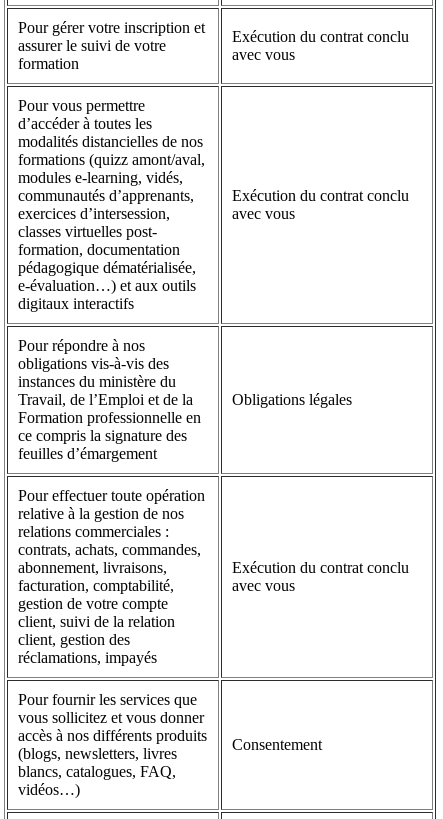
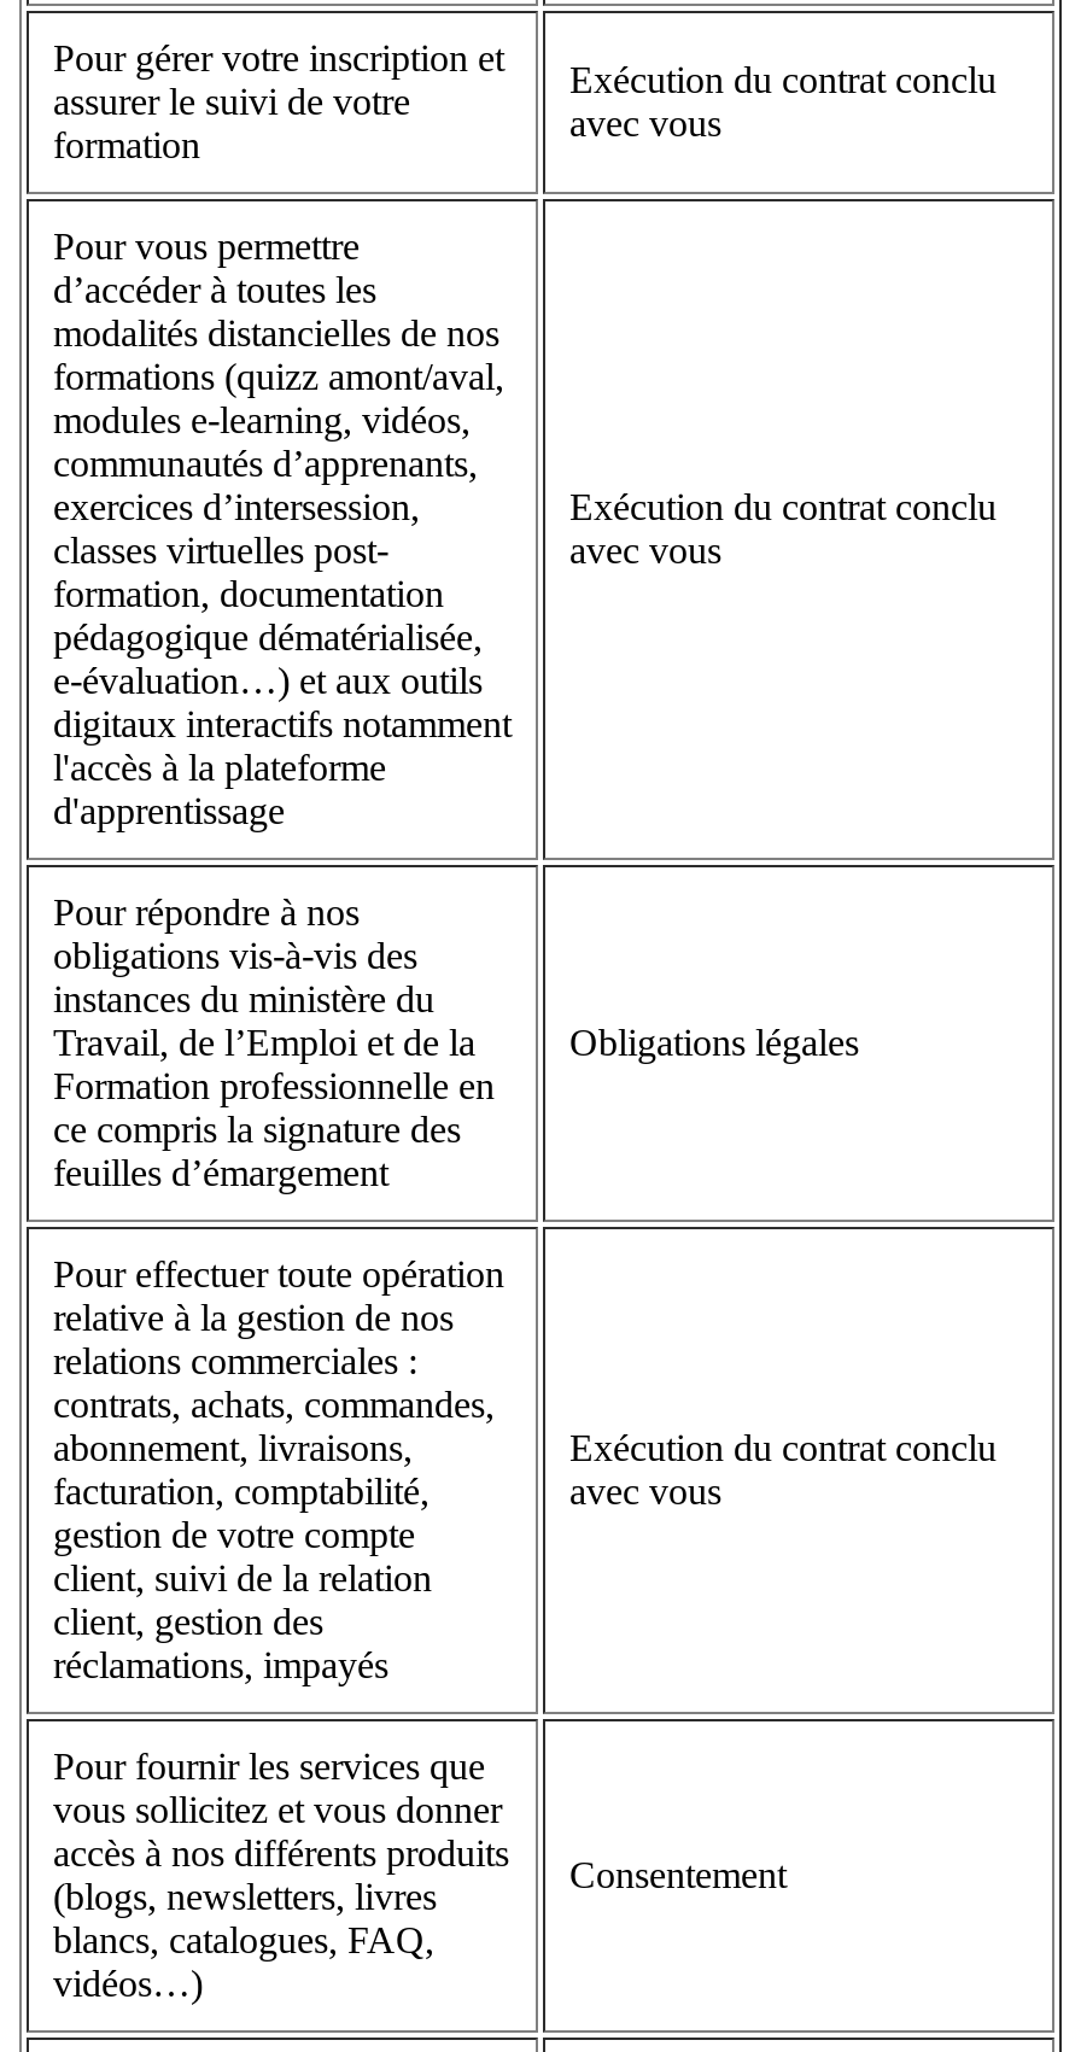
- modules e-learning, vidés,
+ modules e-learning, vidéos,

- digitaux interactifs
+ digitaux interactifs notamment
+ l'accès à la plateforme
+ d'apprentissage
